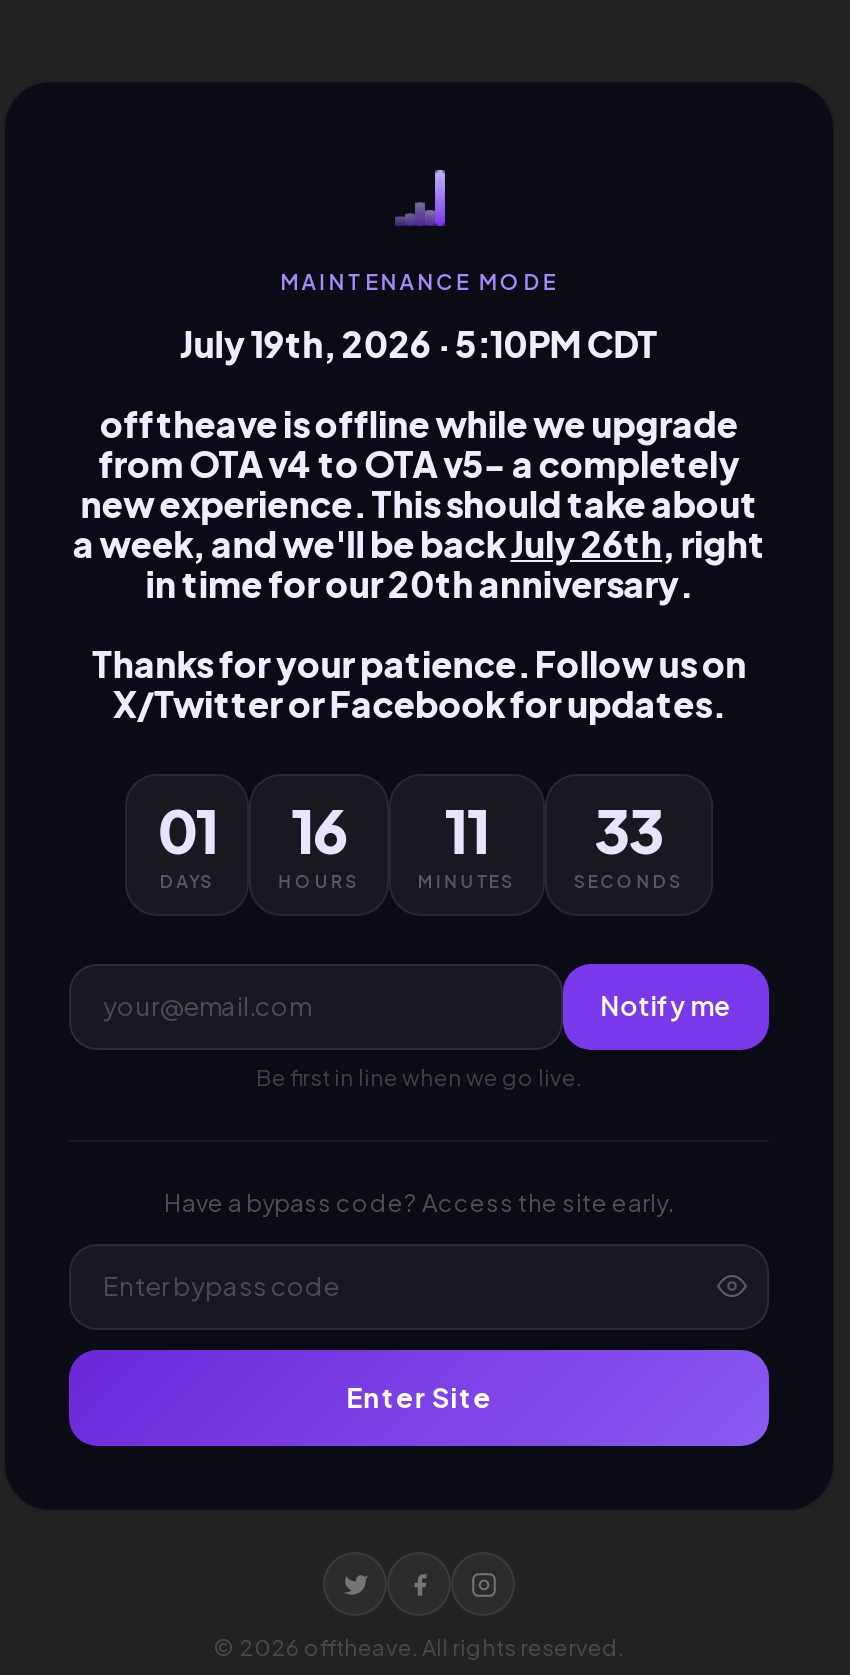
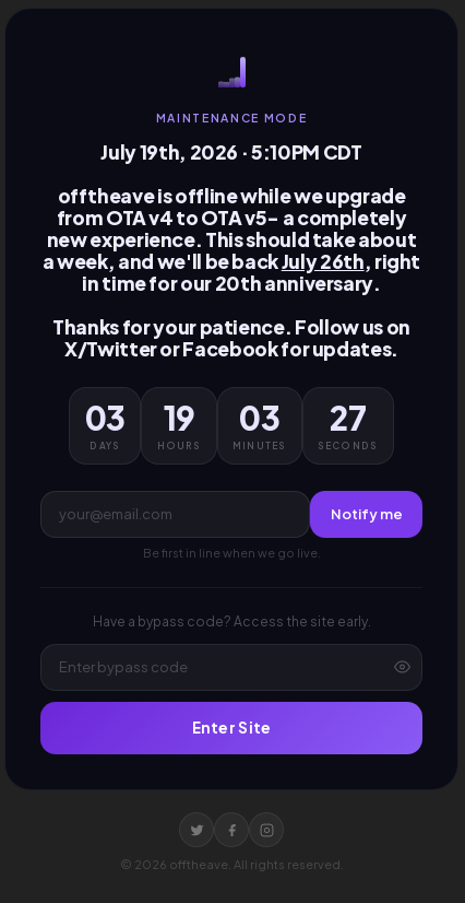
- 01
+ 03

- 16
+ 19

- 11
+ 03

- 33
+ 27
